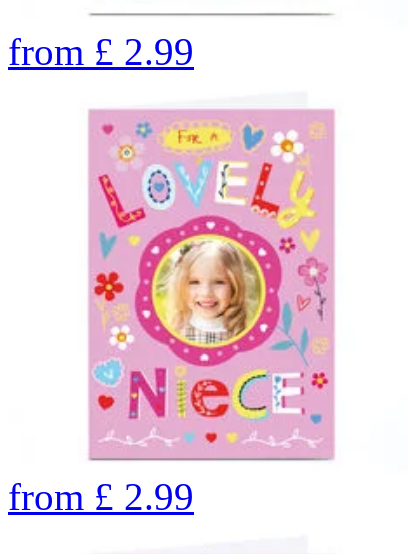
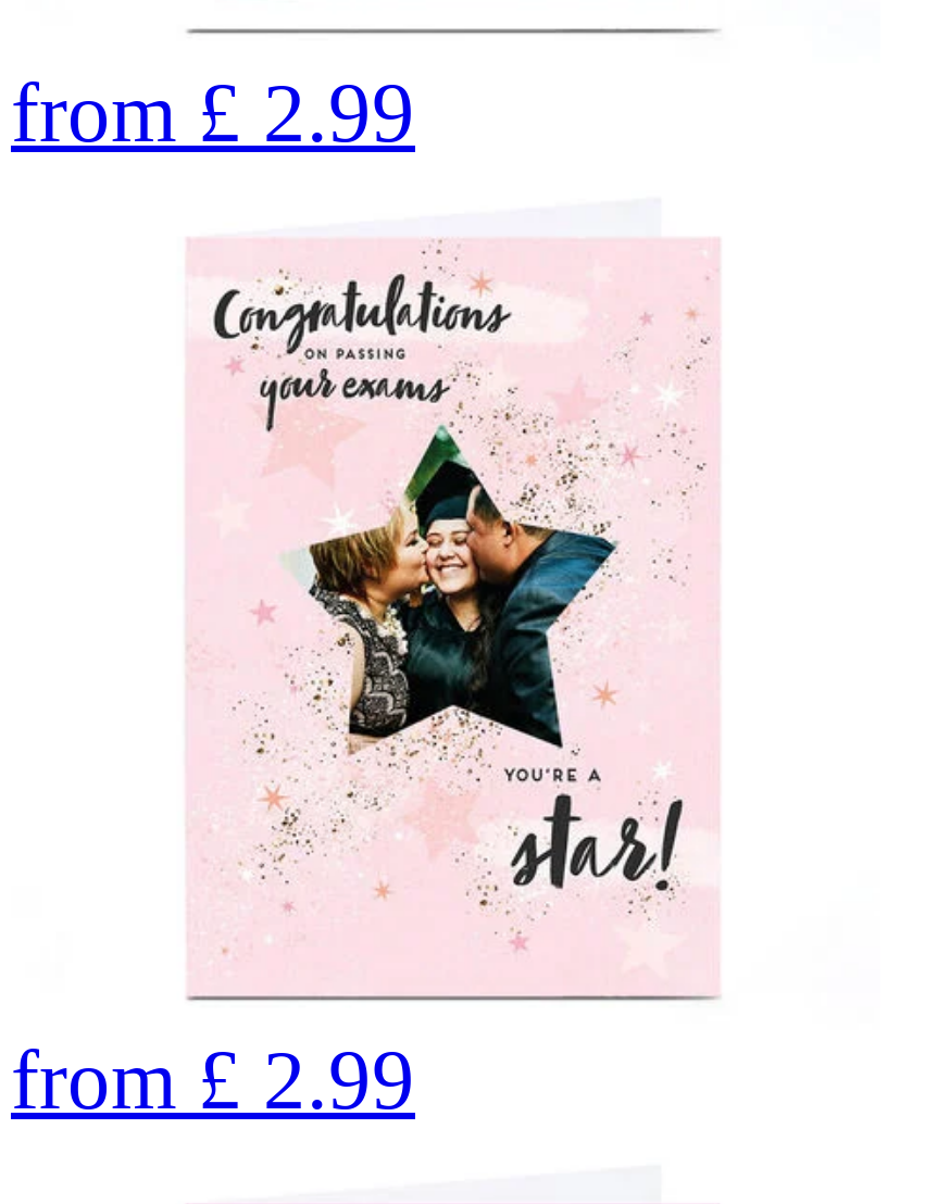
- [image]
+ [image]
